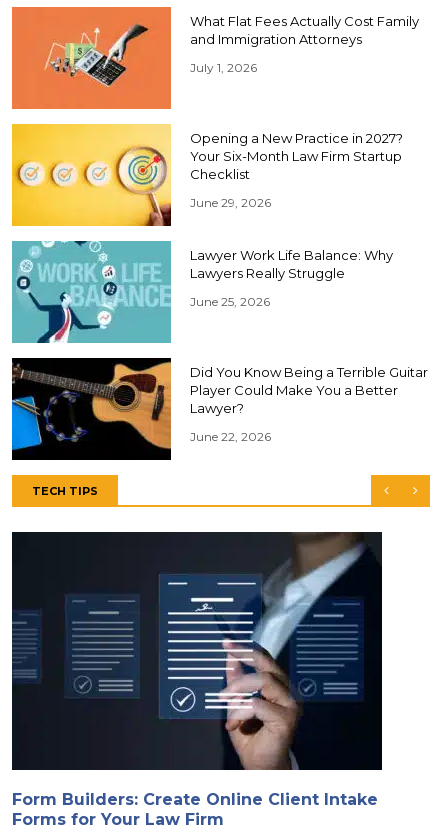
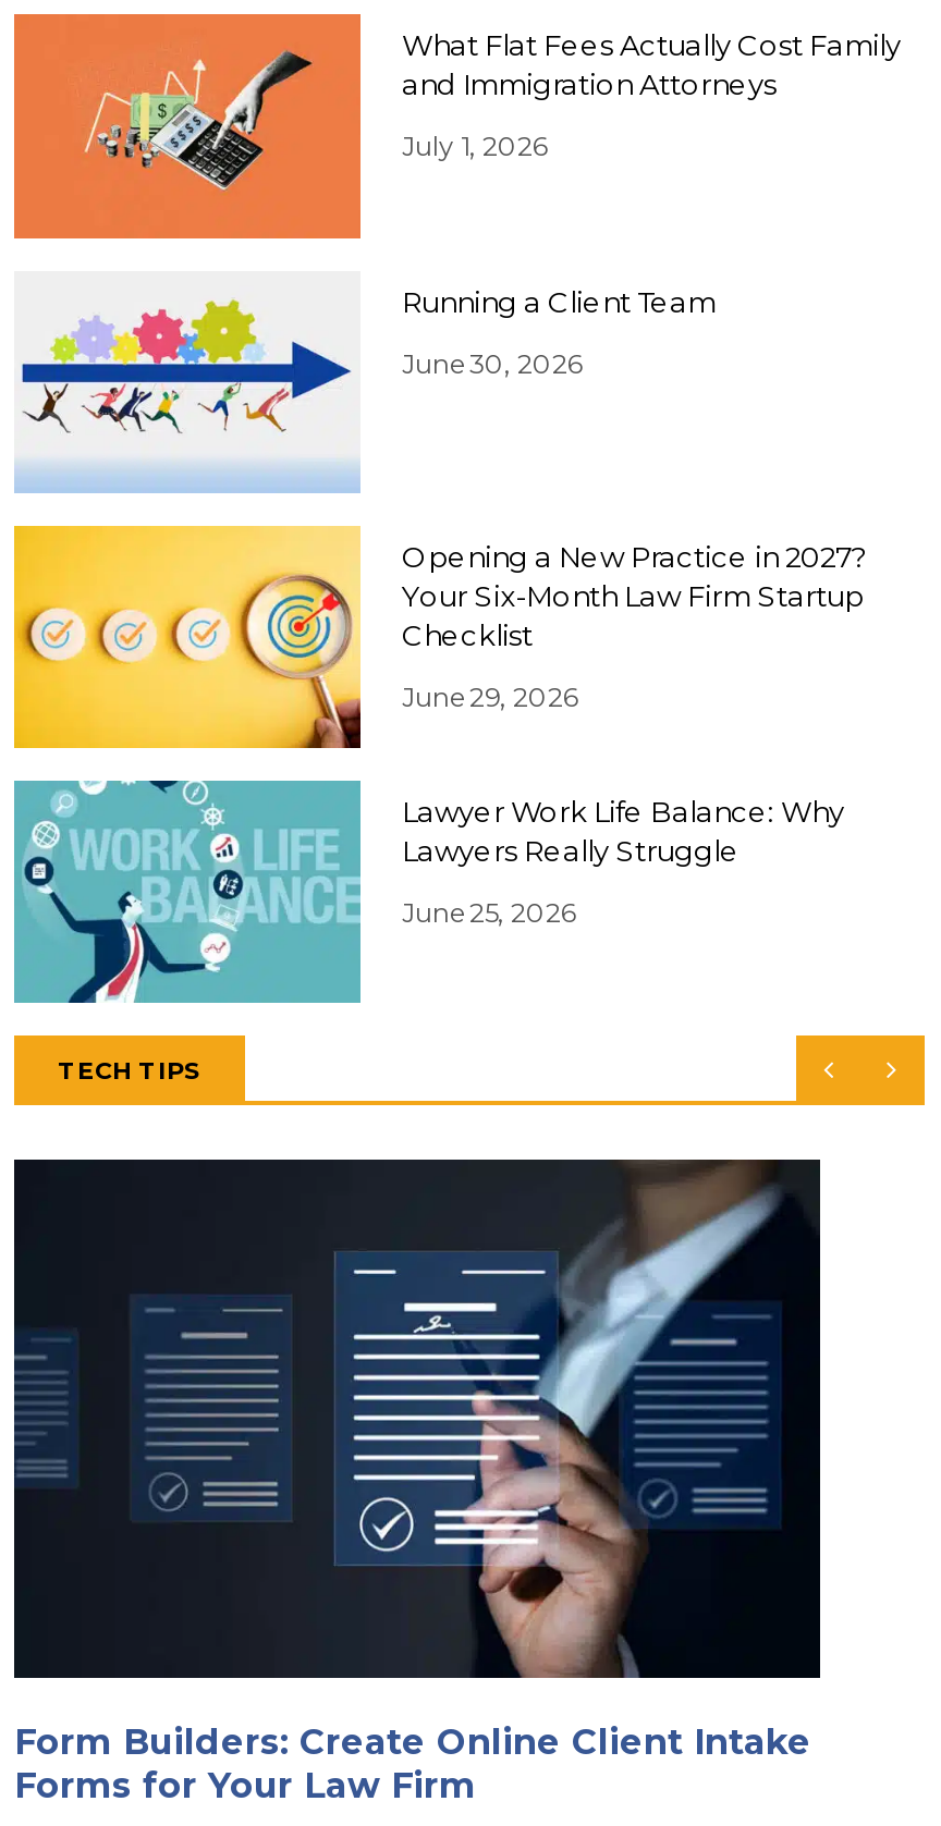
+ [image]
+ Running a Client Team
+ June 30, 2026

moved down: [image] | Opening a New Practice in 2027? | Your Six-Month Law Firm Startup | Checklist | June 29, 2026 | Lawyer Work Life Balance: Why | Lawyers Really Struggle | June 25, 2026

- [image]
- Did You Know Being a Terrible Guitar
- Player Could Make You a Better
- Lawyer?
- June 22, 2026
